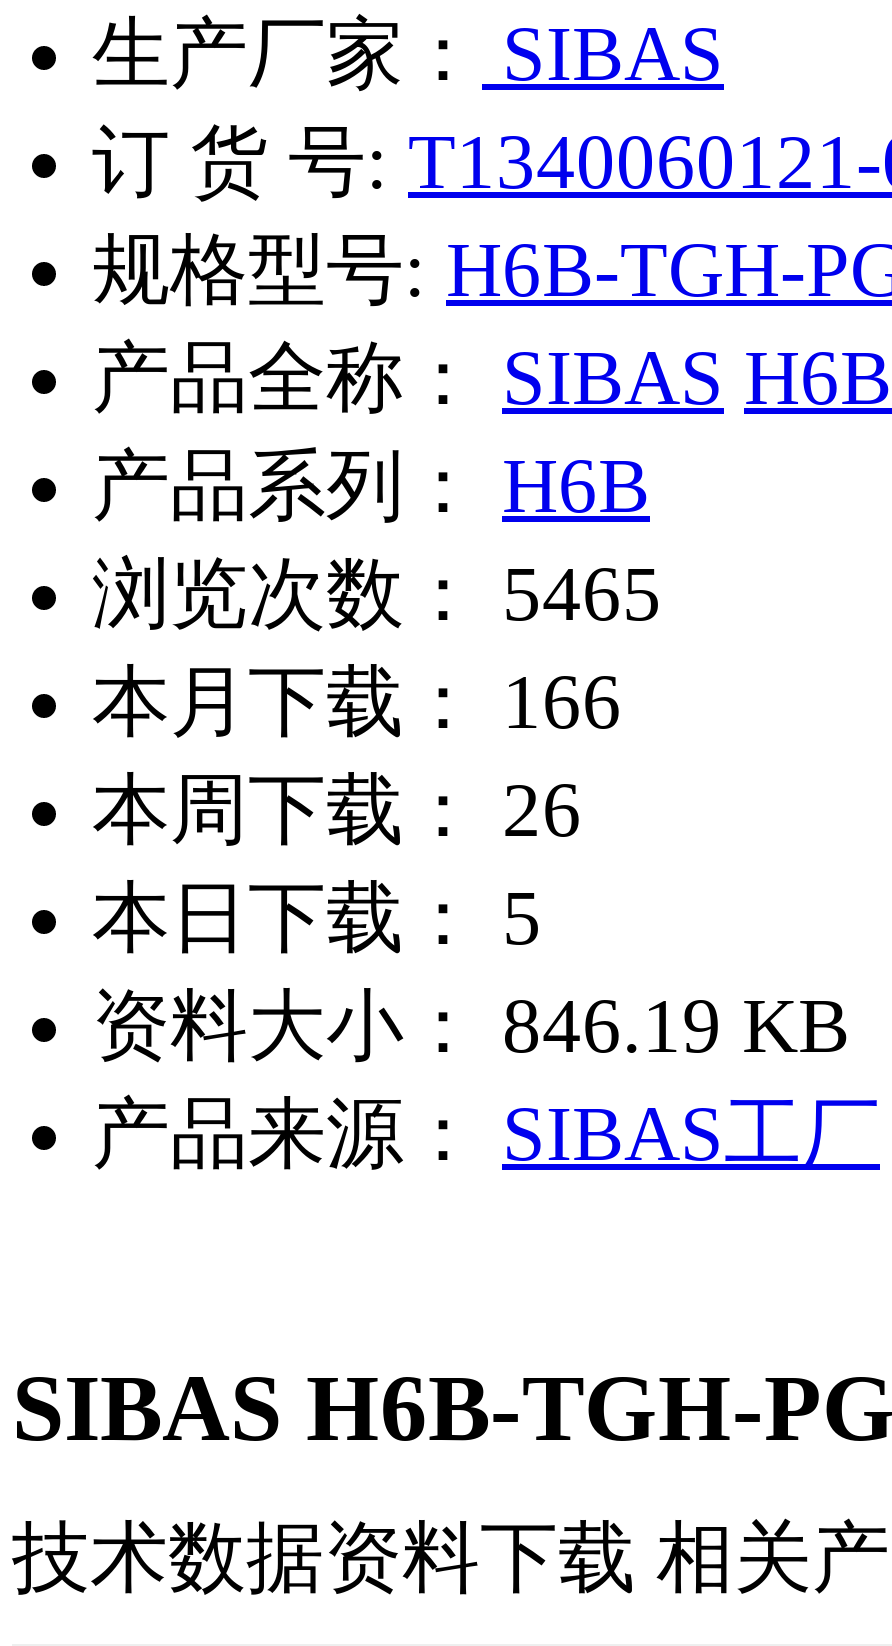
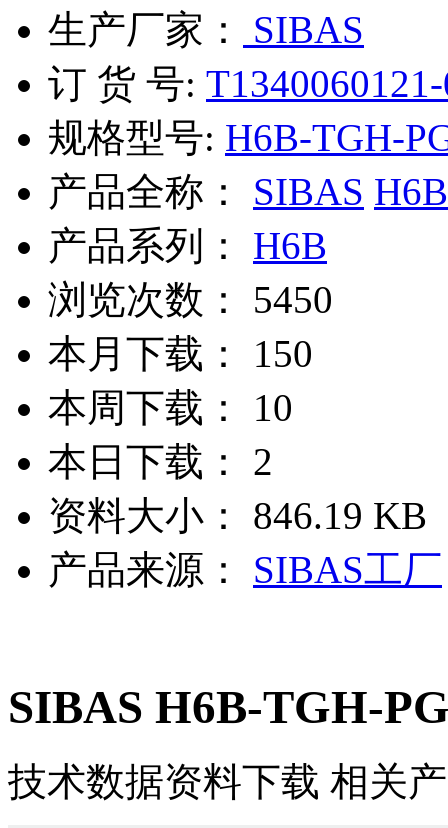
- 浏览次数： 5465
+ 浏览次数： 5450

- 本月下载： 166
+ 本月下载： 150

- 本周下载： 26
+ 本周下载： 10

- 本日下载： 5
+ 本日下载： 2
